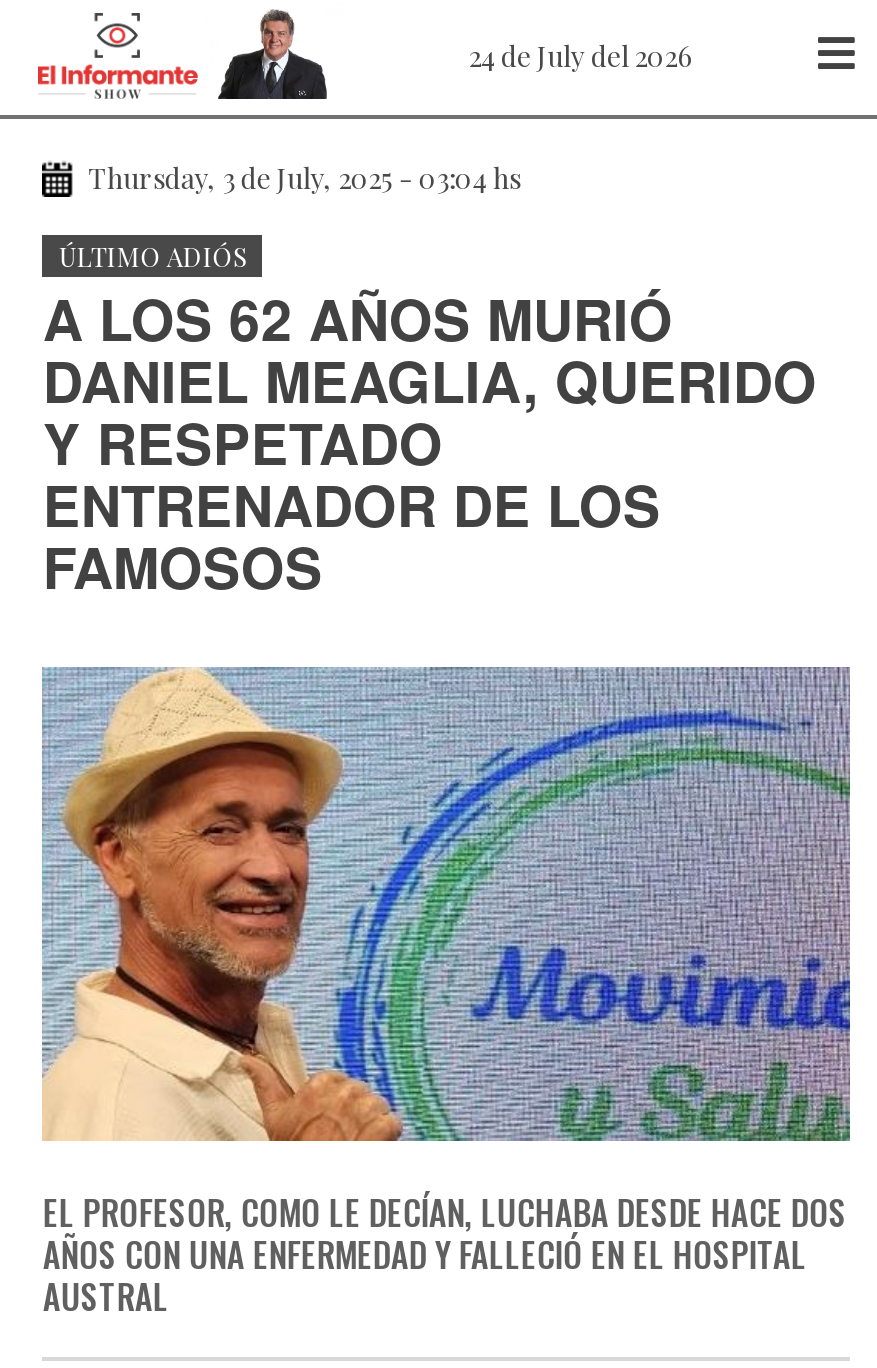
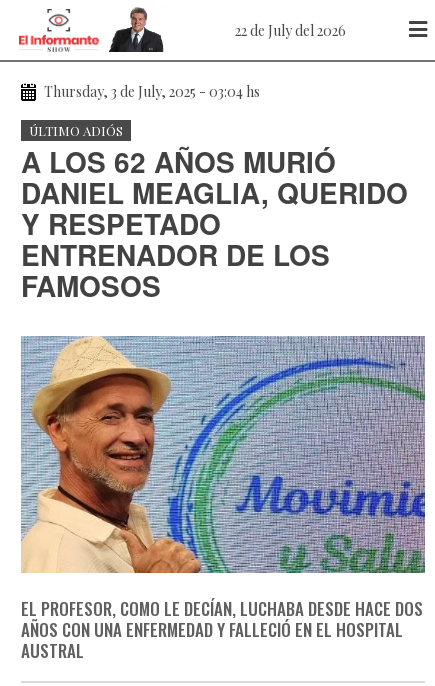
- 24 de July del 2026
+ 22 de July del 2026
